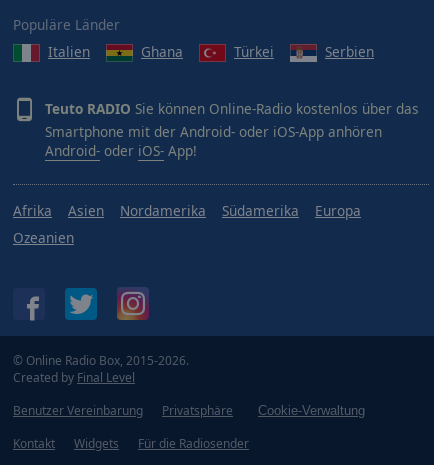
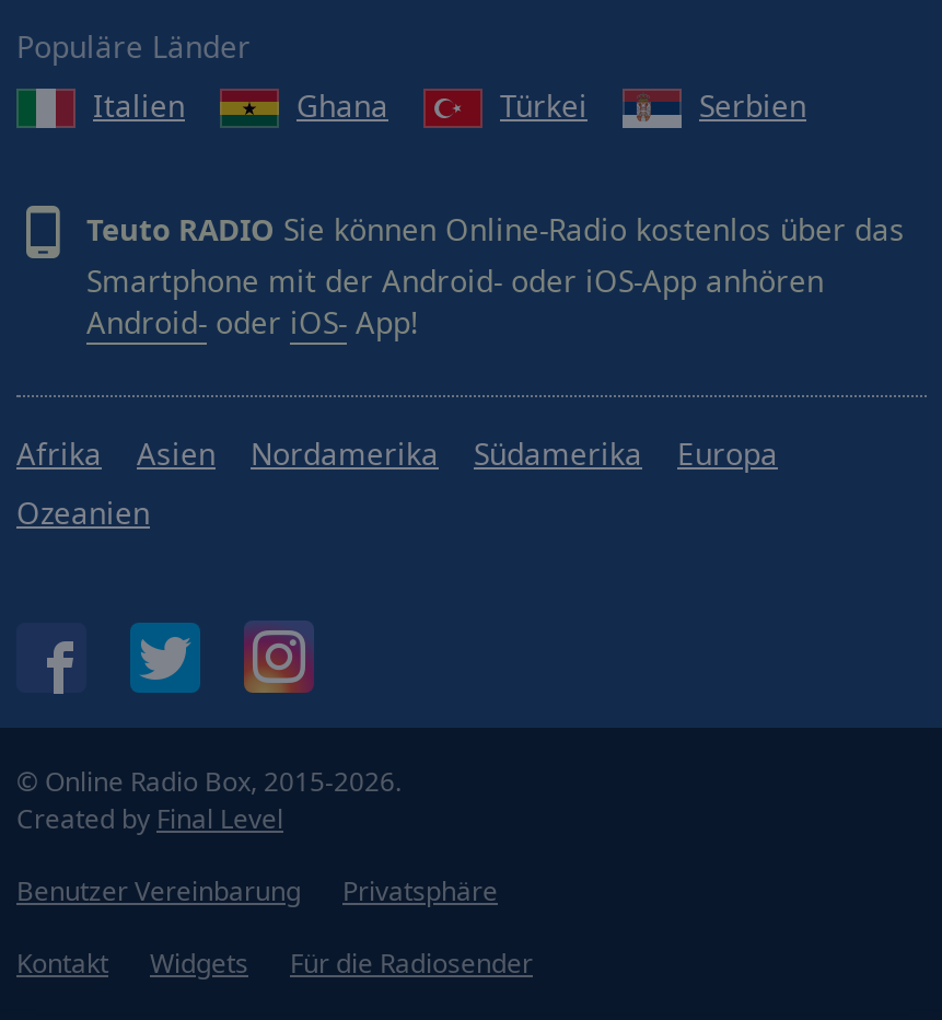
- Cookie-Verwaltung
